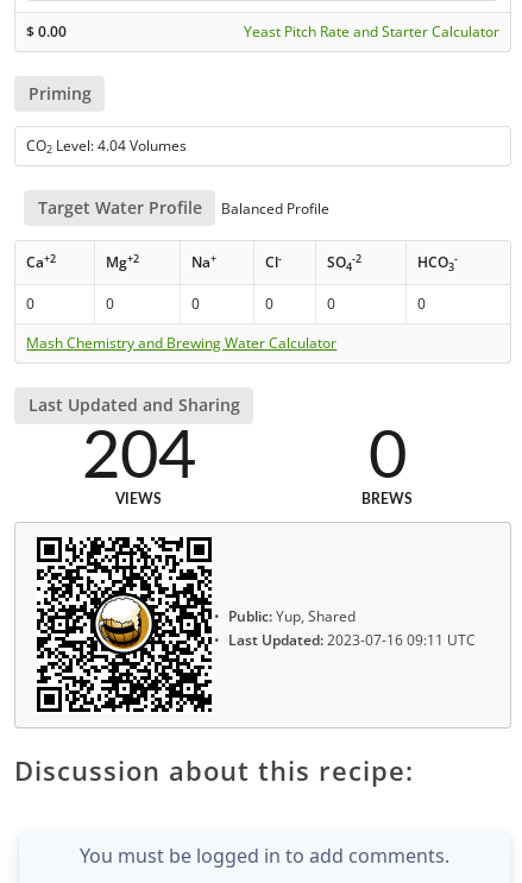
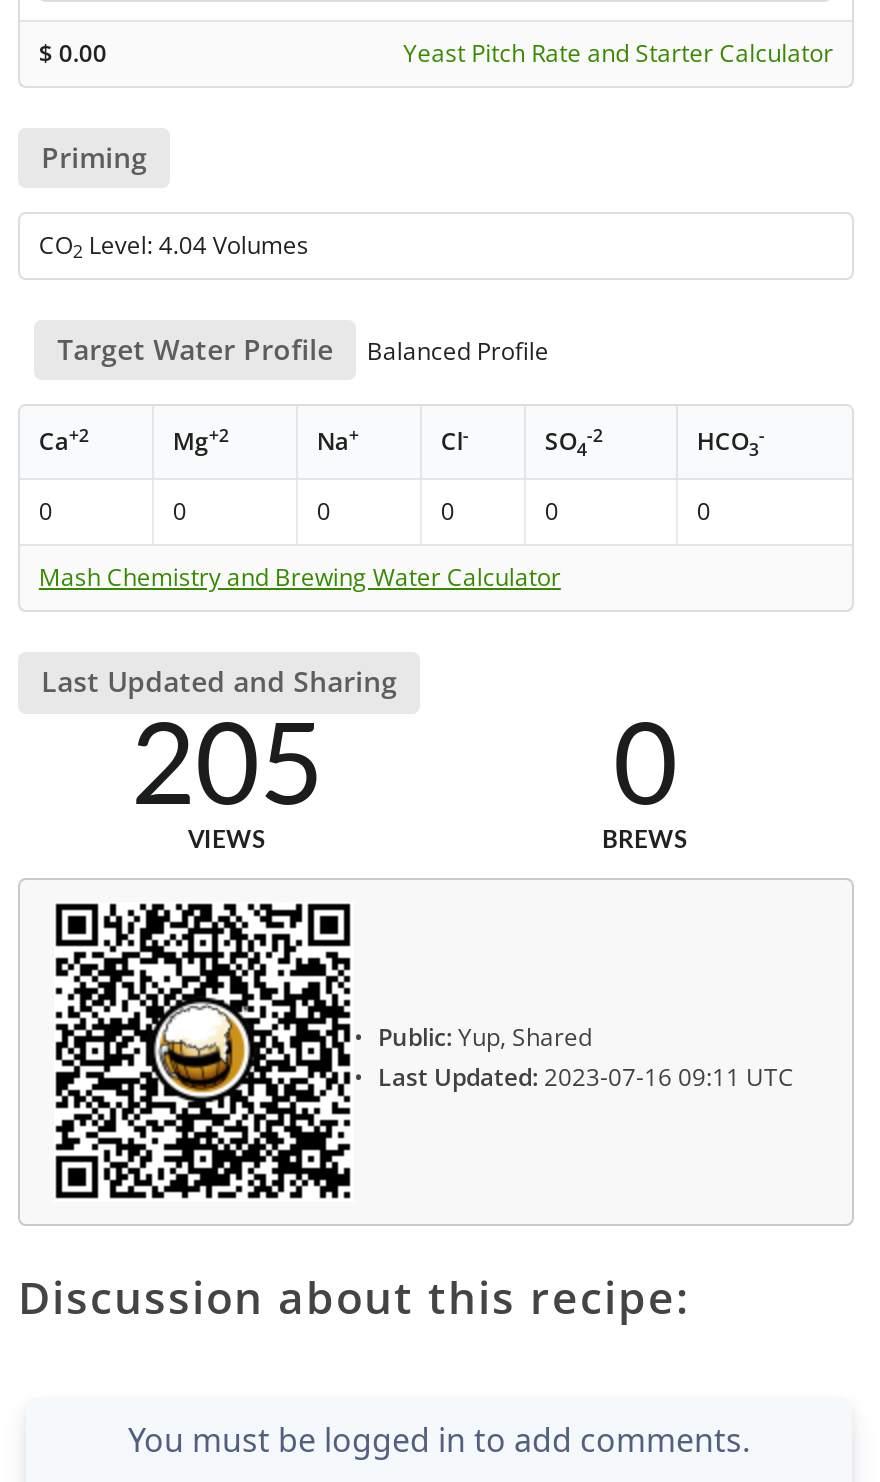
- 204
+ 205
